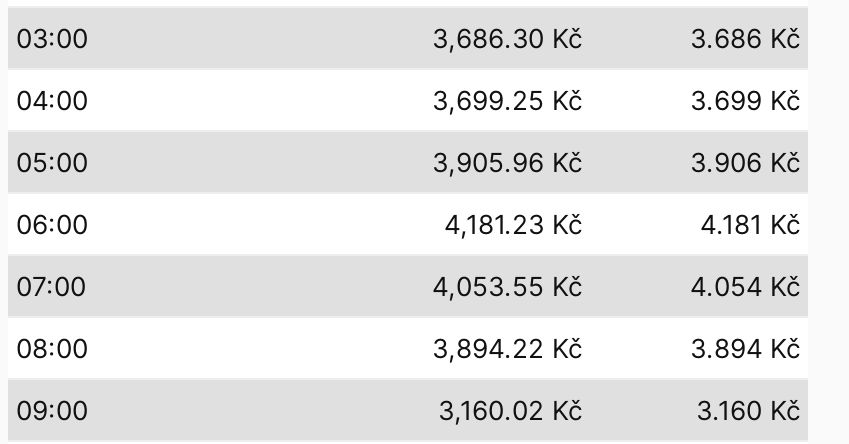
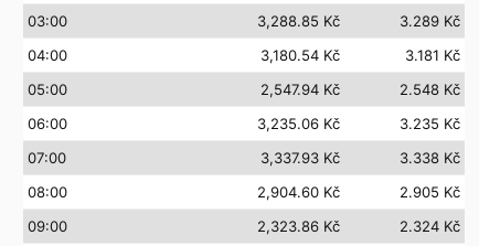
- 3,686.30 Kč
+ 3,288.85 Kč

- 3.686 Kč
+ 3.289 Kč

- 3,699.25 Kč
+ 3,180.54 Kč

- 3.699 Kč
+ 3.181 Kč

- 3,905.96 Kč
+ 2,547.94 Kč

- 3.906 Kč
+ 2.548 Kč

- 4,181.23 Kč
+ 3,235.06 Kč

- 4.181 Kč
+ 3.235 Kč

- 4,053.55 Kč
+ 3,337.93 Kč

- 4.054 Kč
+ 3.338 Kč

- 3,894.22 Kč
+ 2,904.60 Kč

- 3.894 Kč
+ 2.905 Kč

- 3,160.02 Kč
+ 2,323.86 Kč

- 3.160 Kč
+ 2.324 Kč
